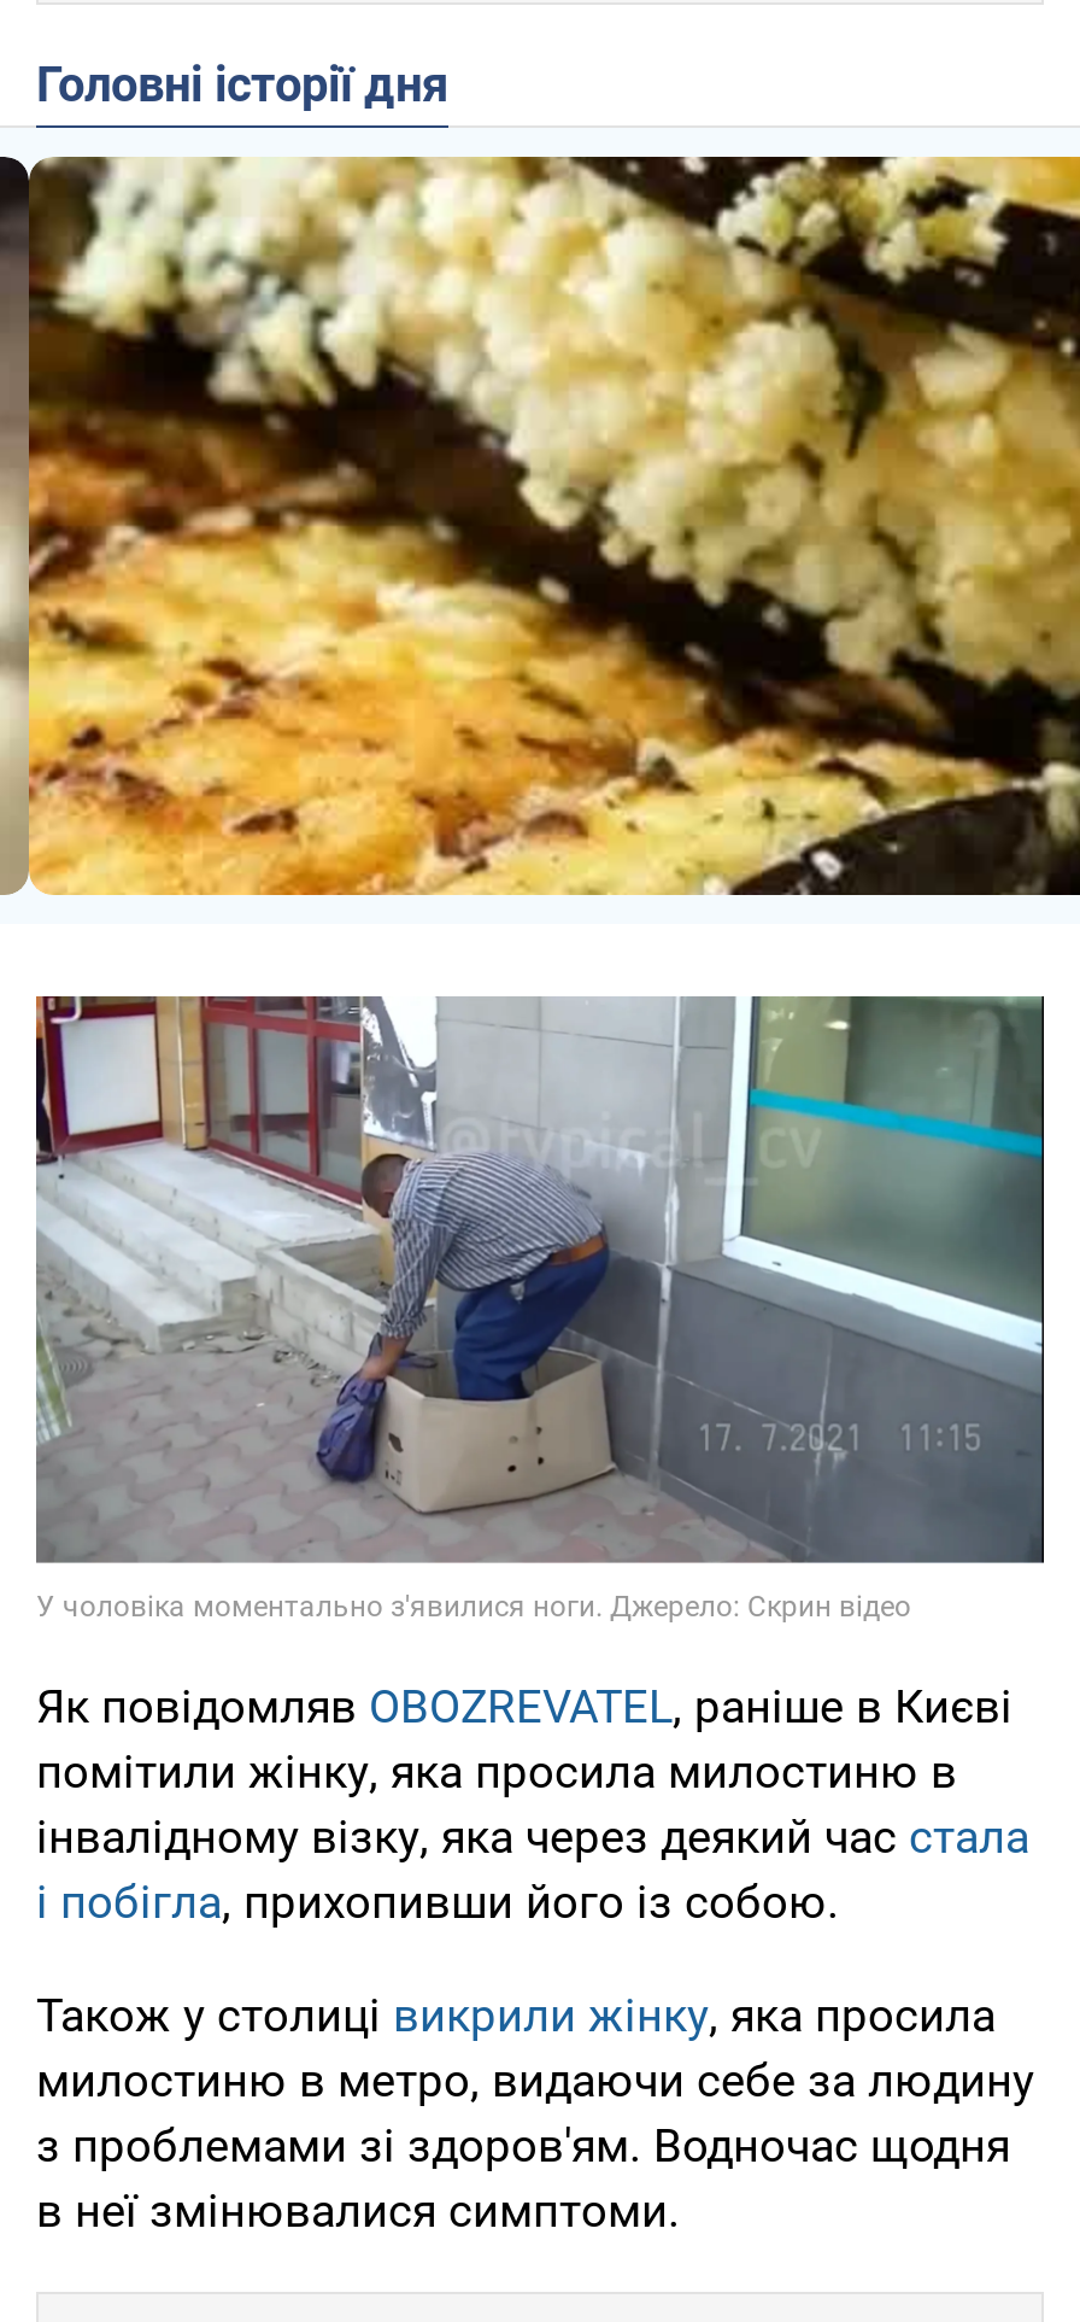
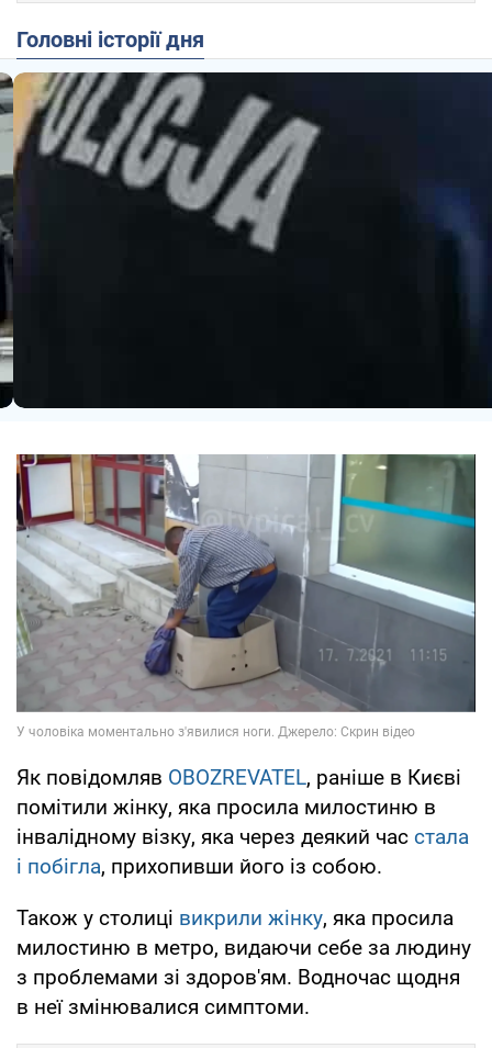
- [image]
+ [image]
